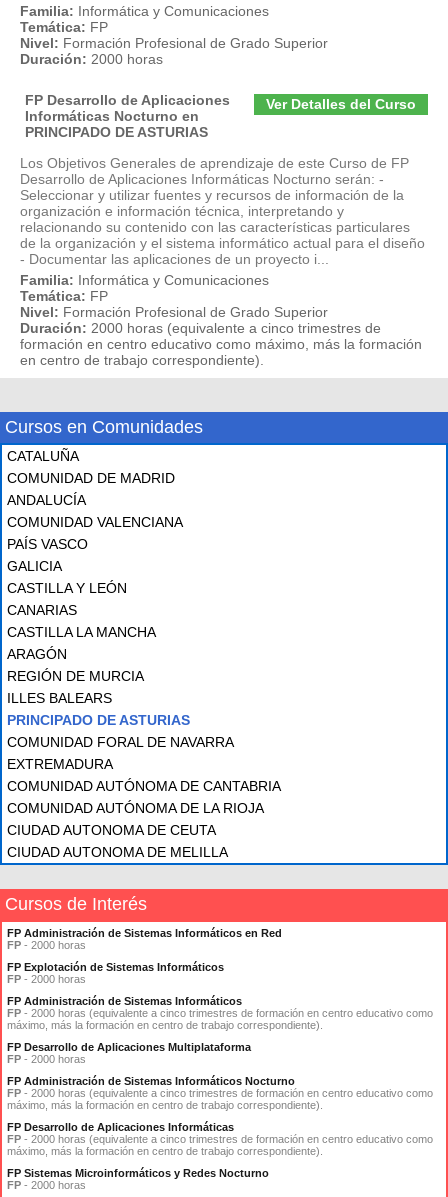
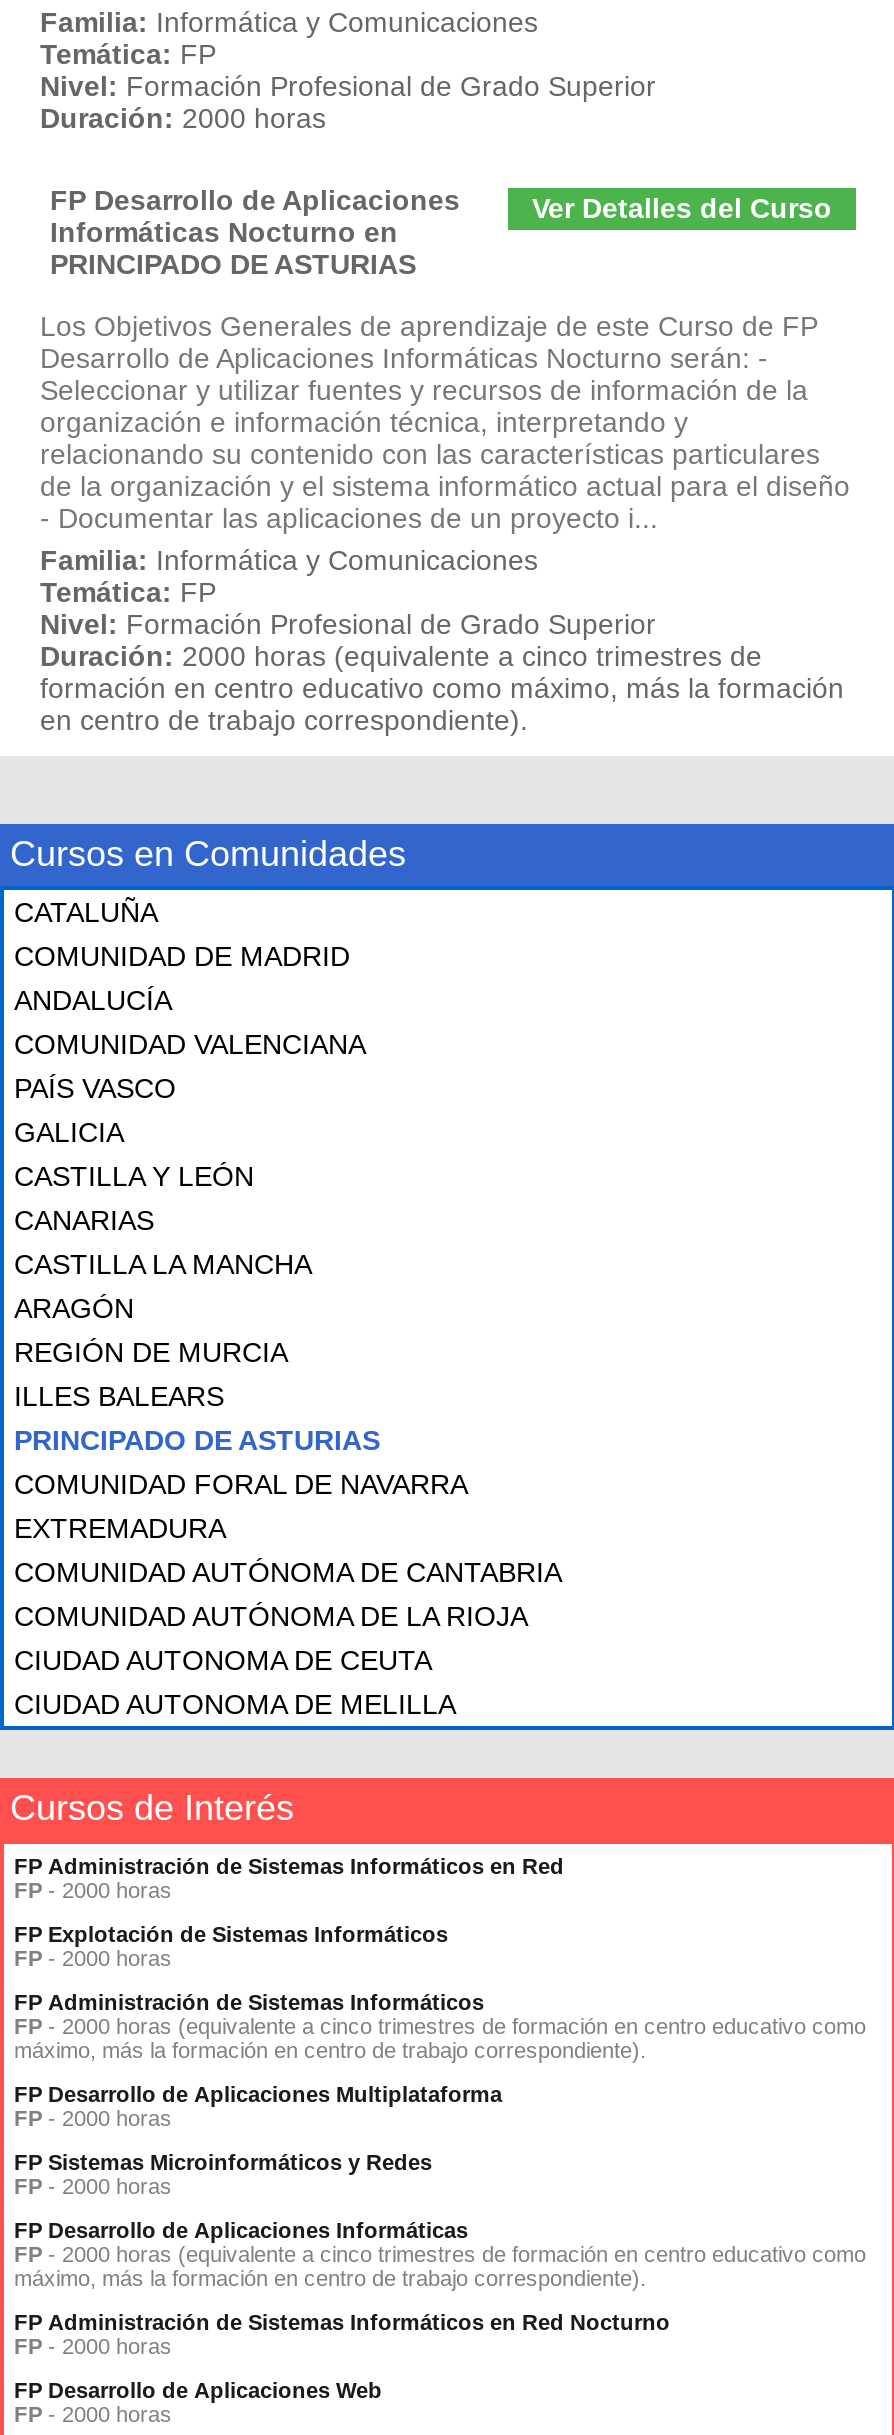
- FP Administración de Sistemas Informáticos Nocturno
- FP - 2000 horas (equivalente a cinco trimestres de formación en centro educativo como
- máximo, más la formación en centro de trabajo correspondiente).
+ FP Sistemas Microinformáticos y Redes
+ FP - 2000 horas

- FP Sistemas Microinformáticos y Redes Nocturno
+ FP Administración de Sistemas Informáticos en Red Nocturno
+ FP - 2000 horas
+ FP Desarrollo de Aplicaciones Web
